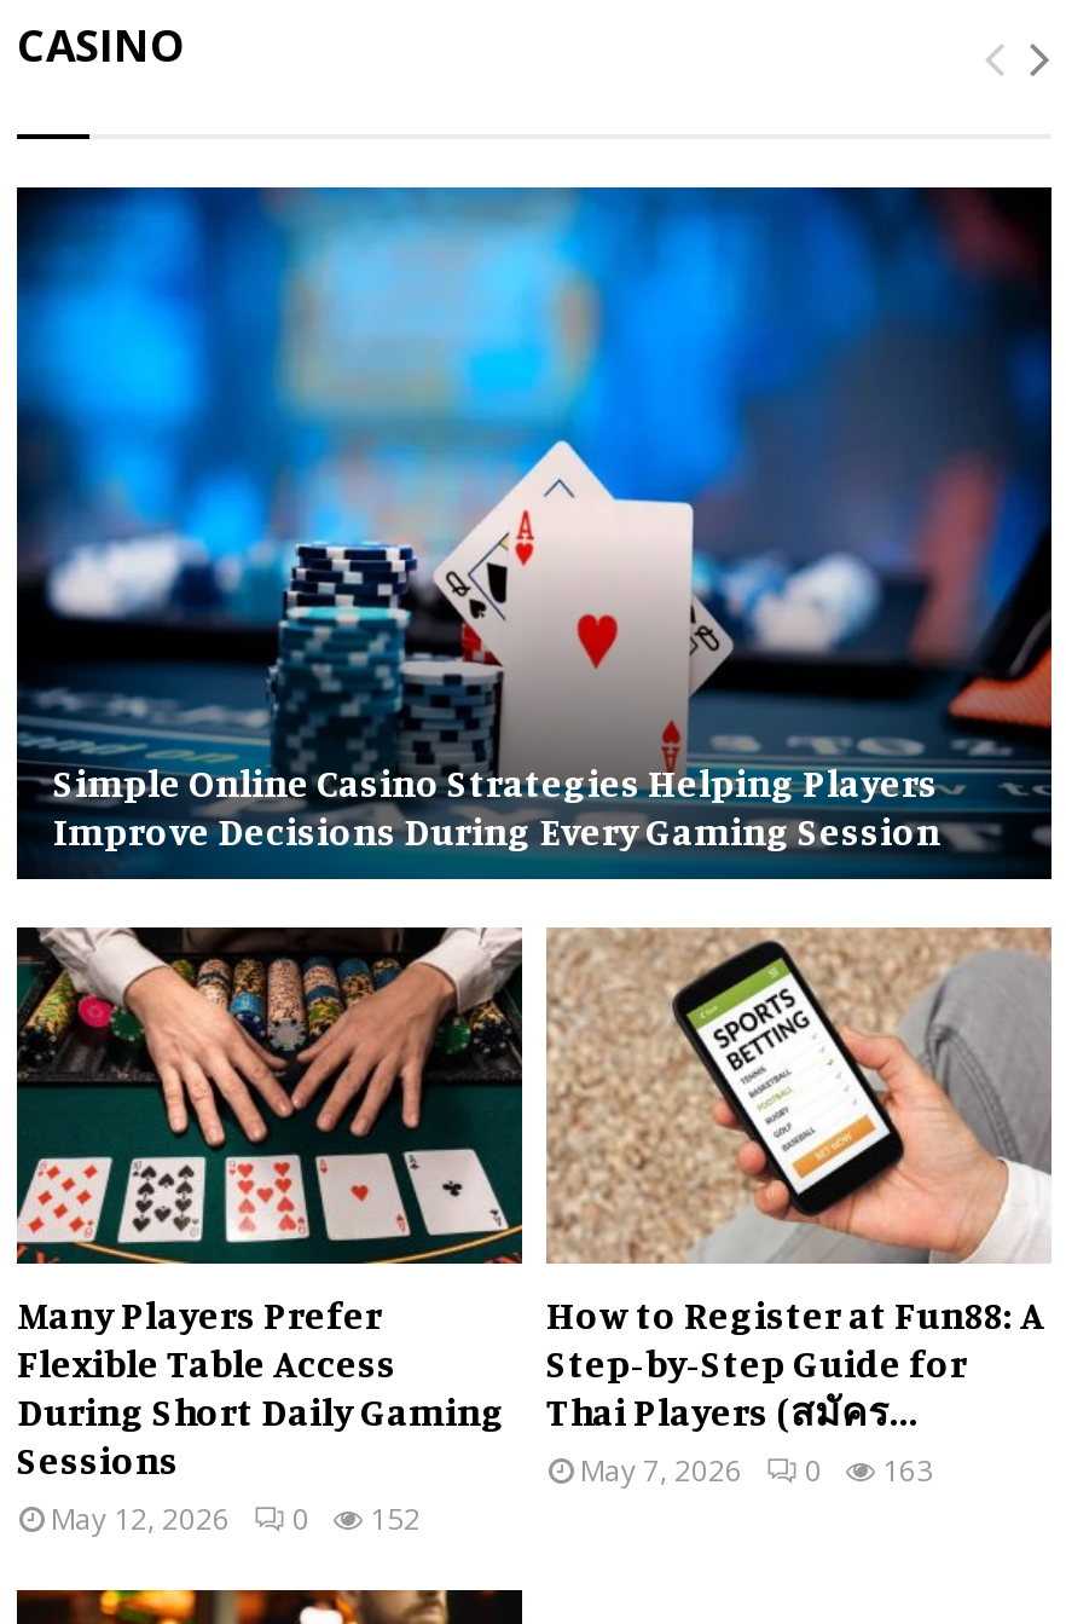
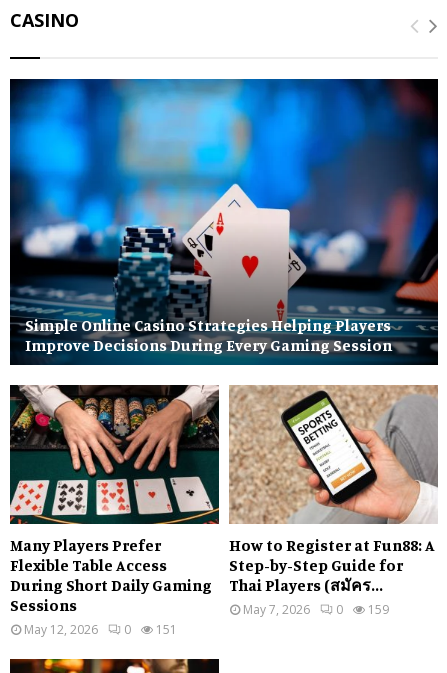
- May 7, 2026 0 163
+ May 7, 2026 0 159

- May 12, 2026 0 152
+ May 12, 2026 0 151
